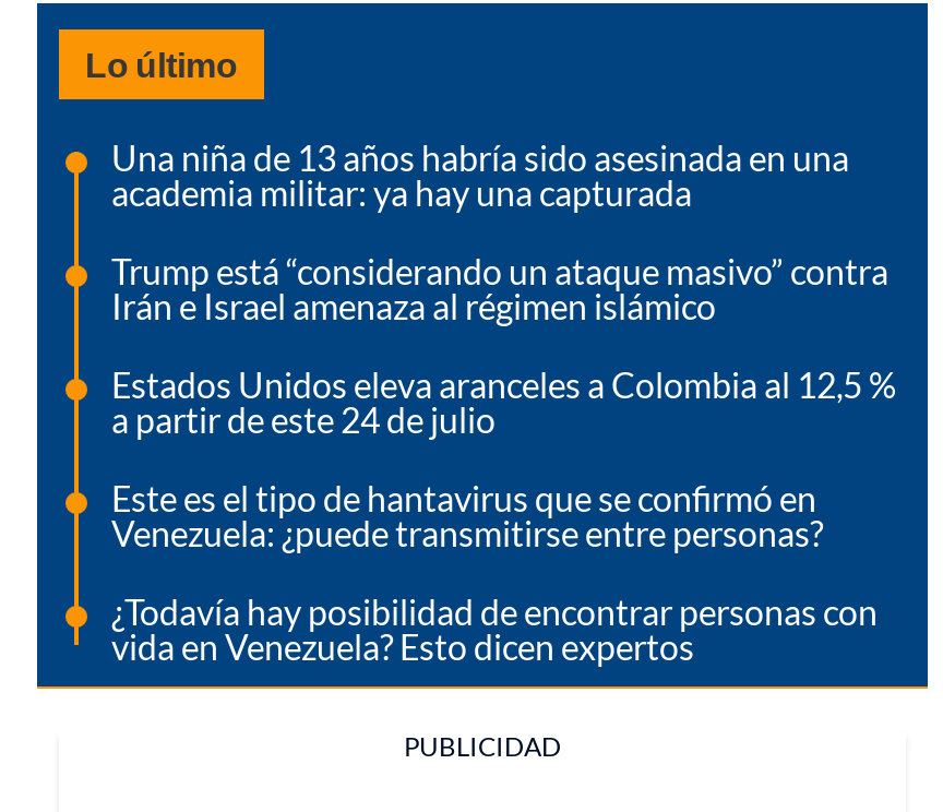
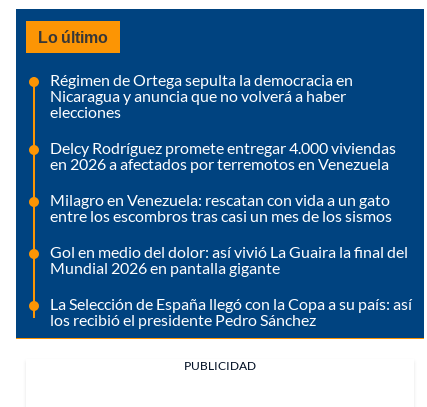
- Una niña de 13 años habría sido asesinada en una
- academia militar: ya hay una capturada
+ Régimen de Ortega sepulta la democracia en
+ Nicaragua y anuncia que no volverá a haber
+ elecciones

- Trump está “considerando un ataque masivo” contra
- Irán e Israel amenaza al régimen islámico
+ Delcy Rodríguez promete entregar 4.000 viviendas
+ en 2026 a afectados por terremotos en Venezuela

- Estados Unidos eleva aranceles a Colombia al 12,5 %
- a partir de este 24 de julio
+ Milagro en Venezuela: rescatan con vida a un gato
+ entre los escombros tras casi un mes de los sismos

- Este es el tipo de hantavirus que se confirmó en
- Venezuela: ¿puede transmitirse entre personas?
+ Gol en medio del dolor: así vivió La Guaira la final del
+ Mundial 2026 en pantalla gigante

- ¿Todavía hay posibilidad de encontrar personas con
- vida en Venezuela? Esto dicen expertos
+ La Selección de España llegó con la Copa a su país: así
+ los recibió el presidente Pedro Sánchez
